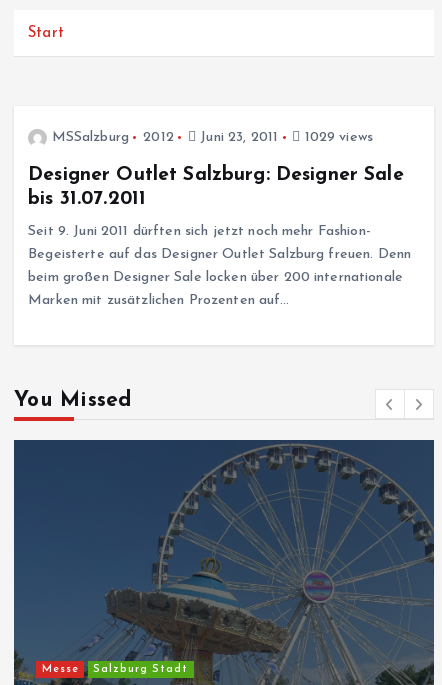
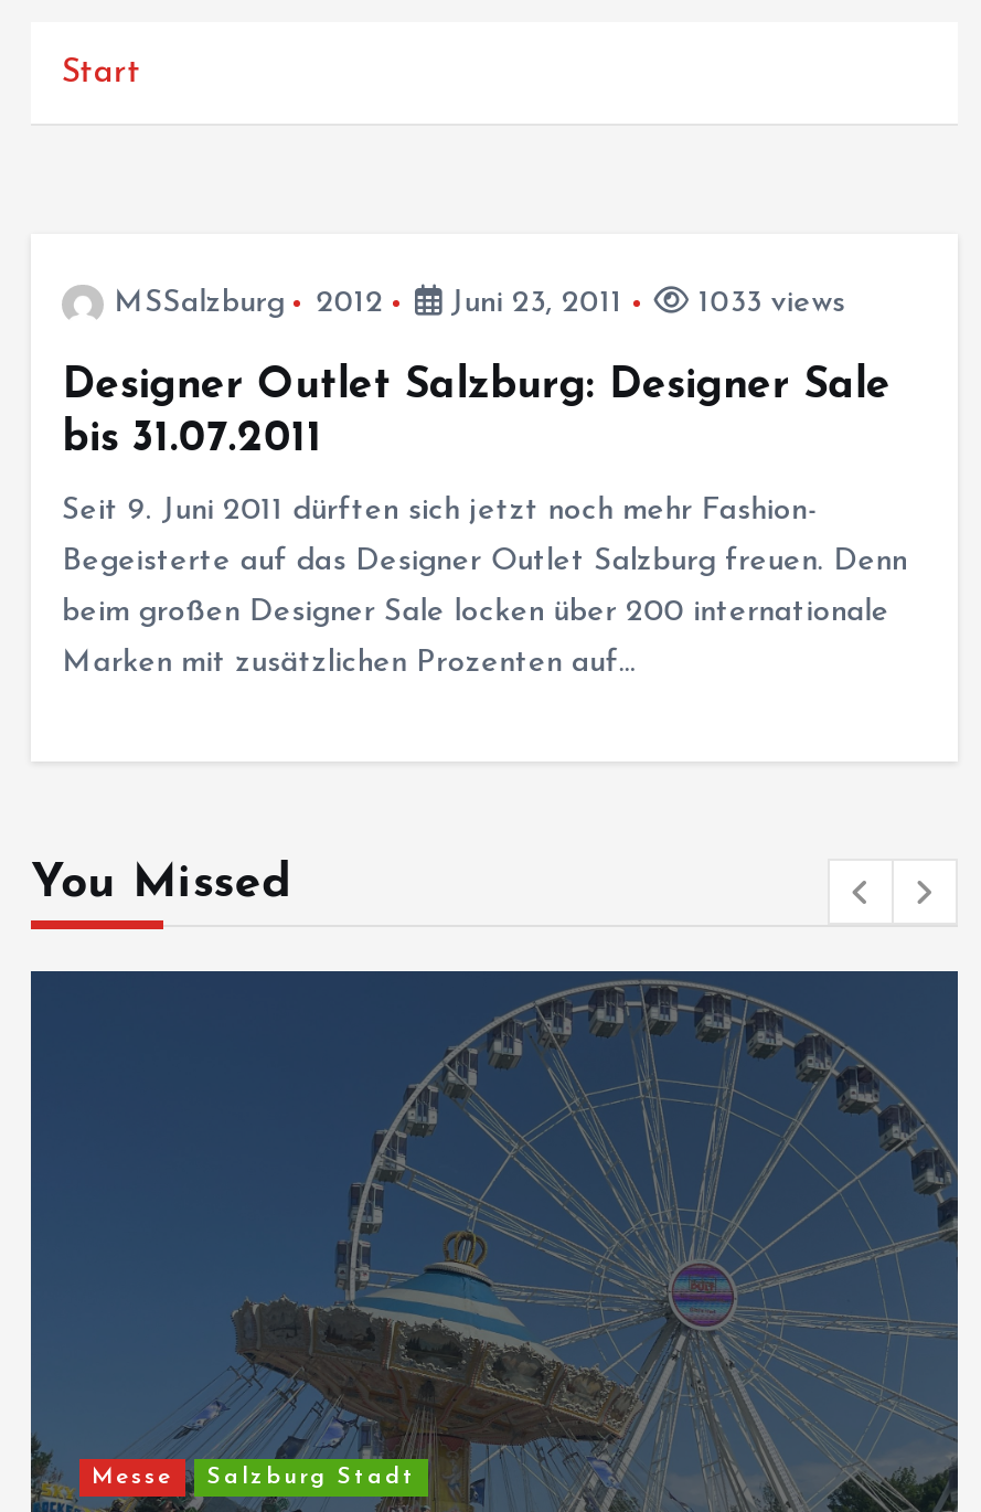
- 1029 views
+ 1033 views
